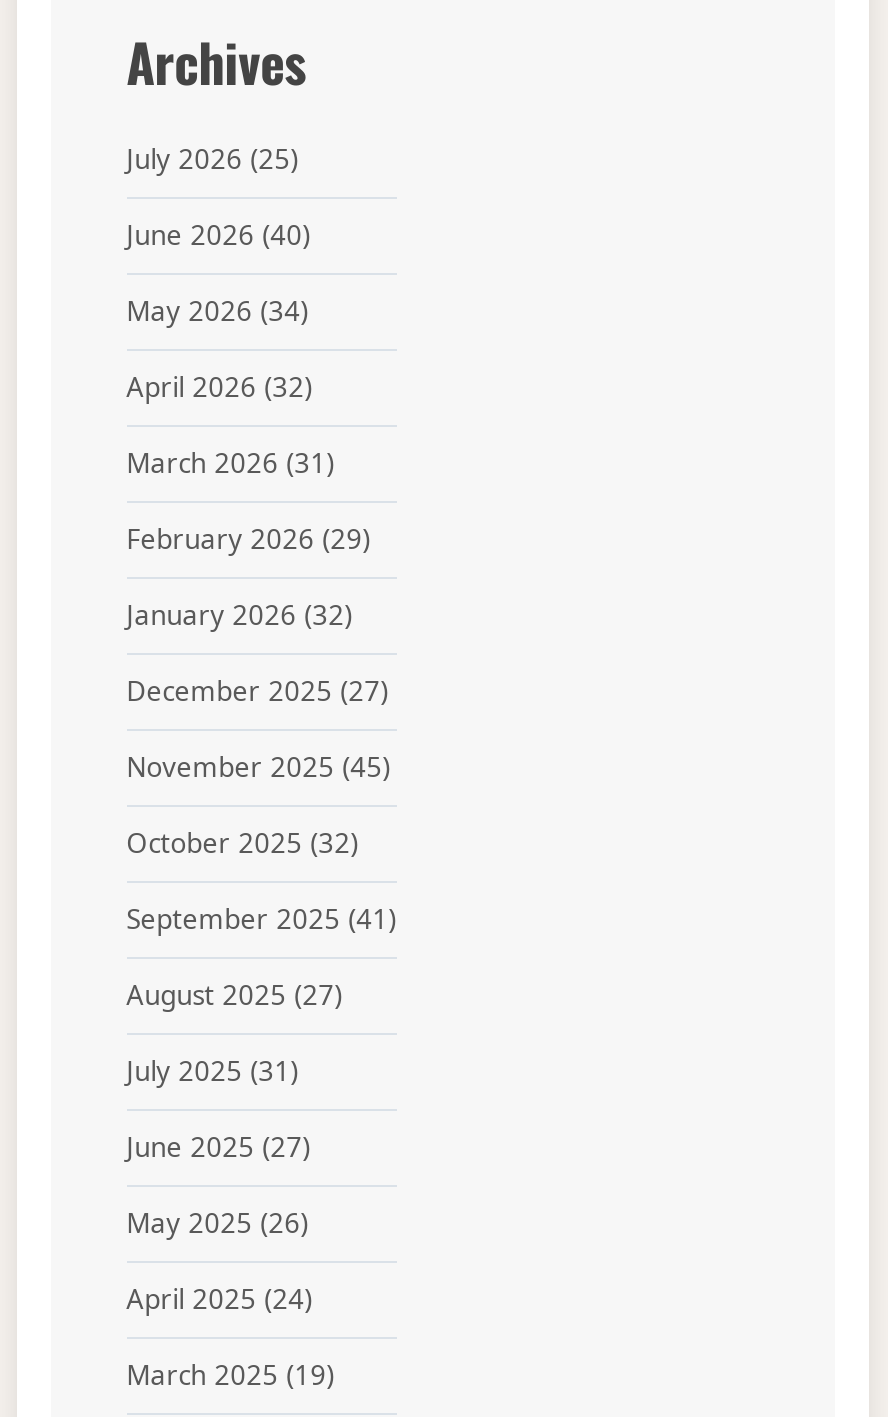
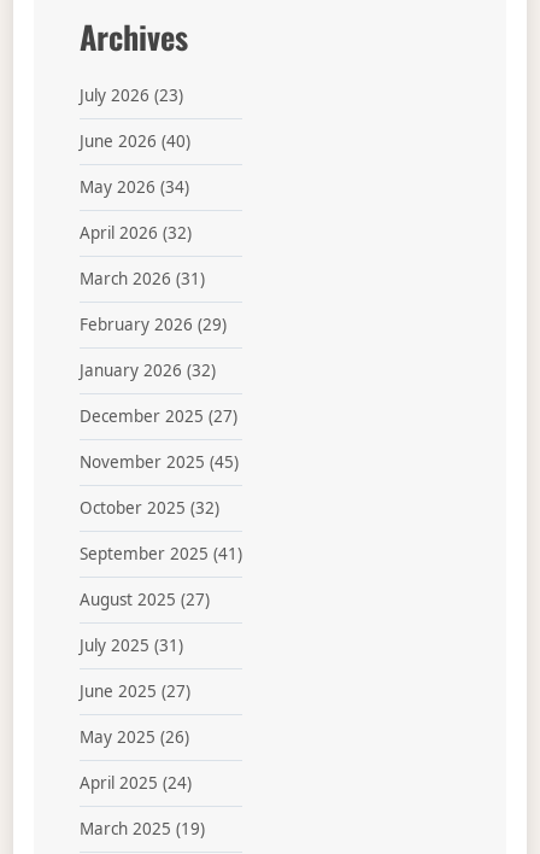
- July 2026 (25)
+ July 2026 (23)
